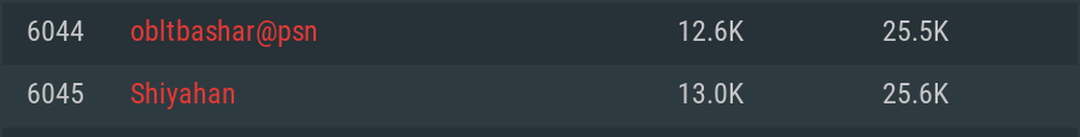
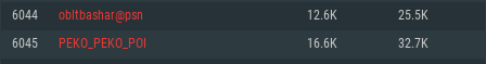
- Shiyahan
- 13.0K
- 25.6K
+ PEKO_PEKO_POI
+ 16.6K
+ 32.7K
